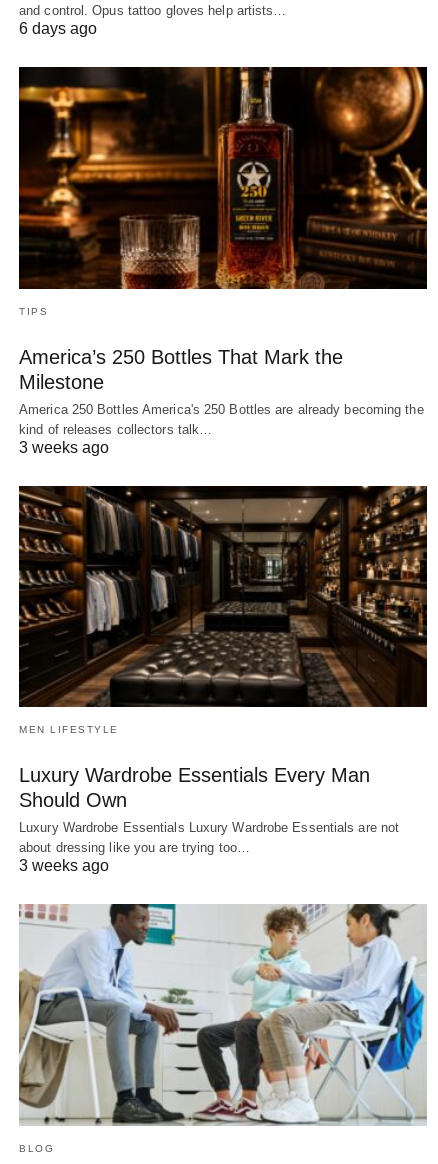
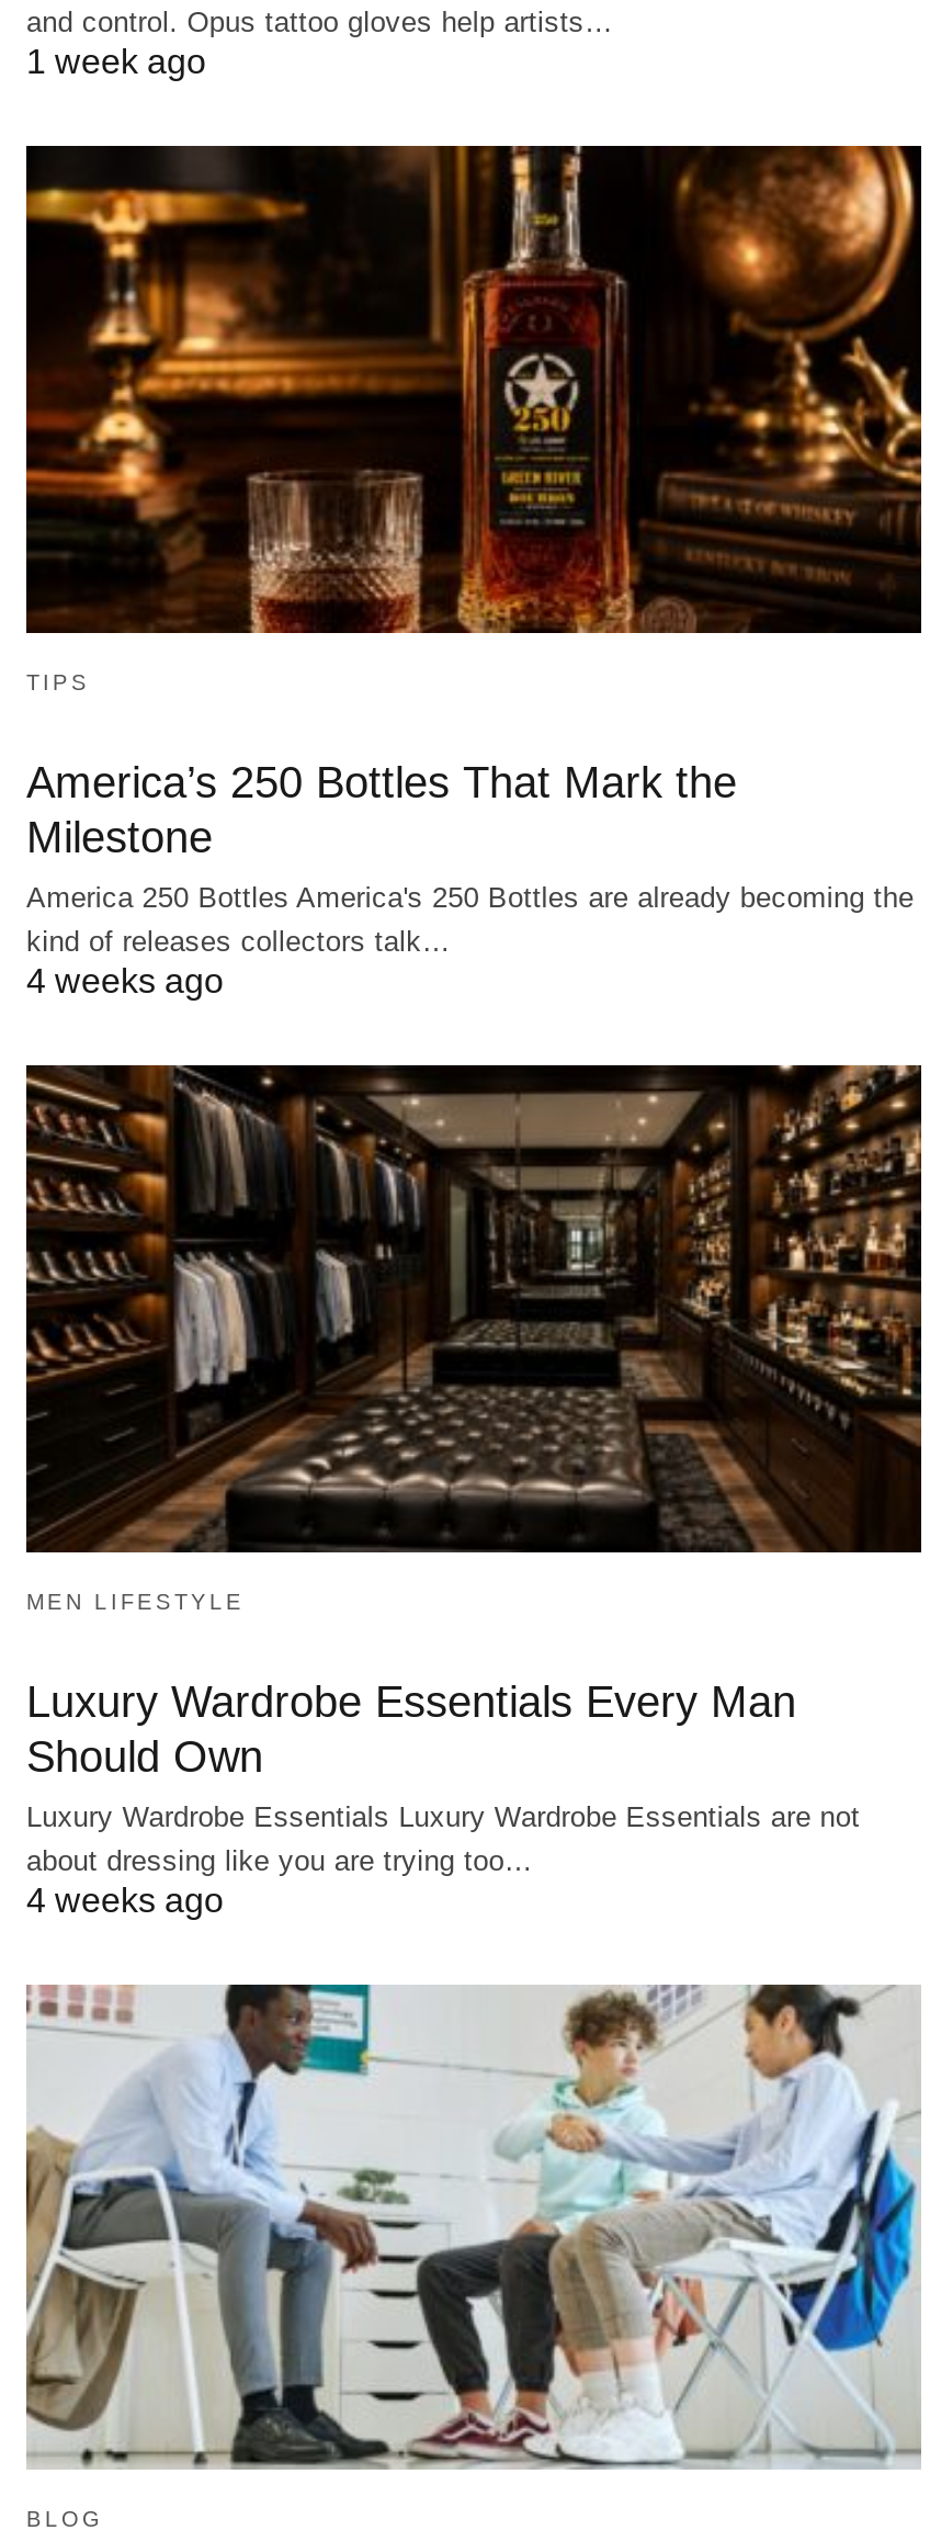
- 6 days ago
+ 1 week ago

- 3 weeks ago
+ 4 weeks ago

- 3 weeks ago
+ 4 weeks ago
